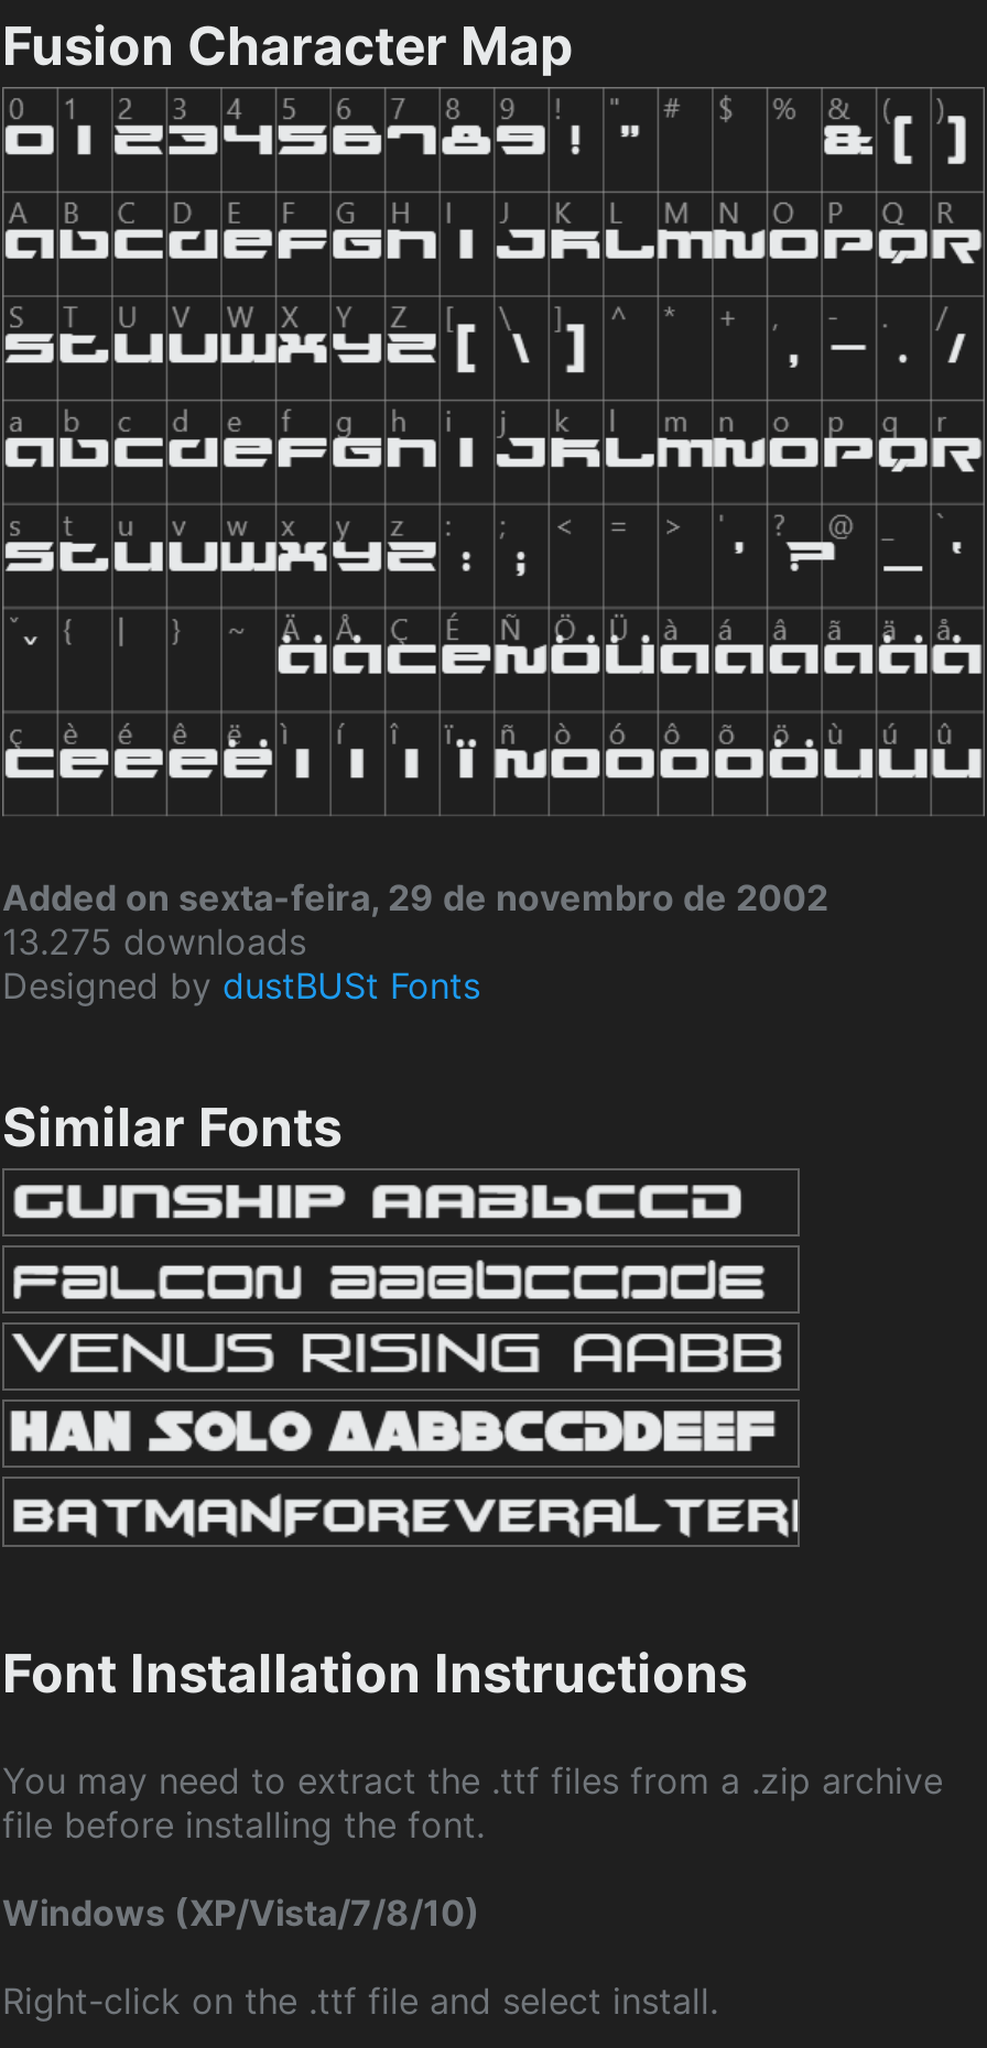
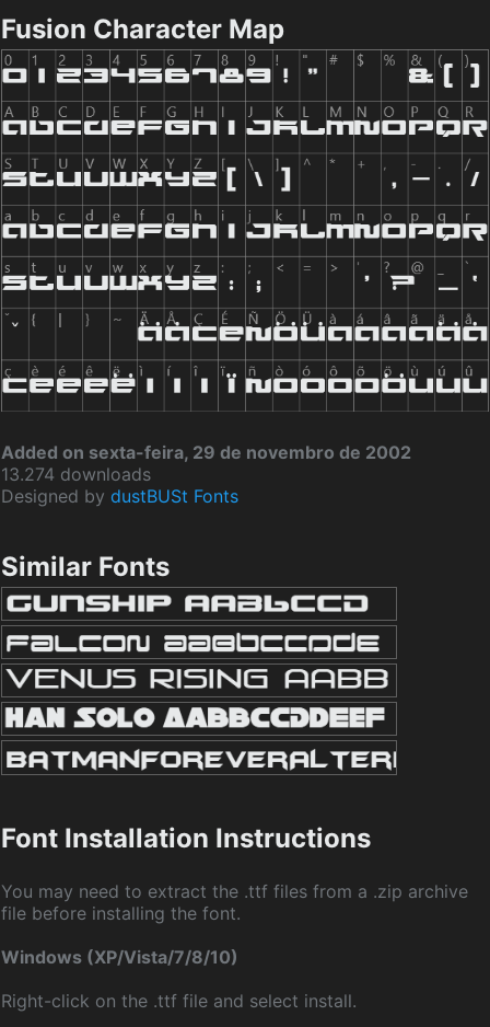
- 13.275 downloads
+ 13.274 downloads
